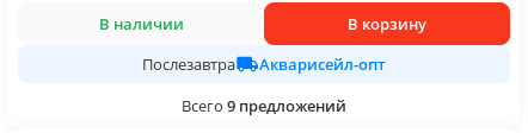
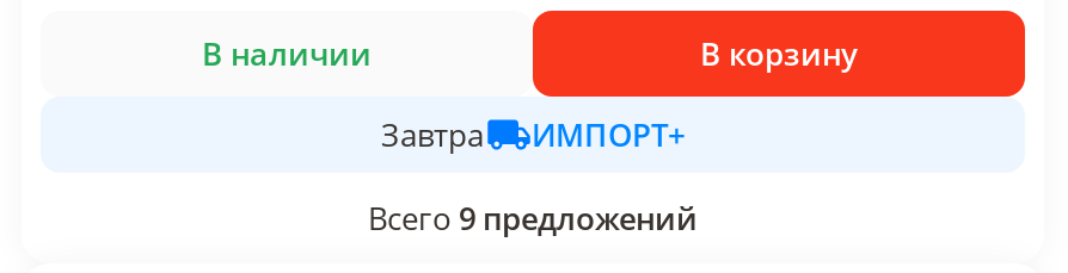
- Послезавтра
- Акварисейл-опт
+ Завтра
+ ИМПОРТ+
